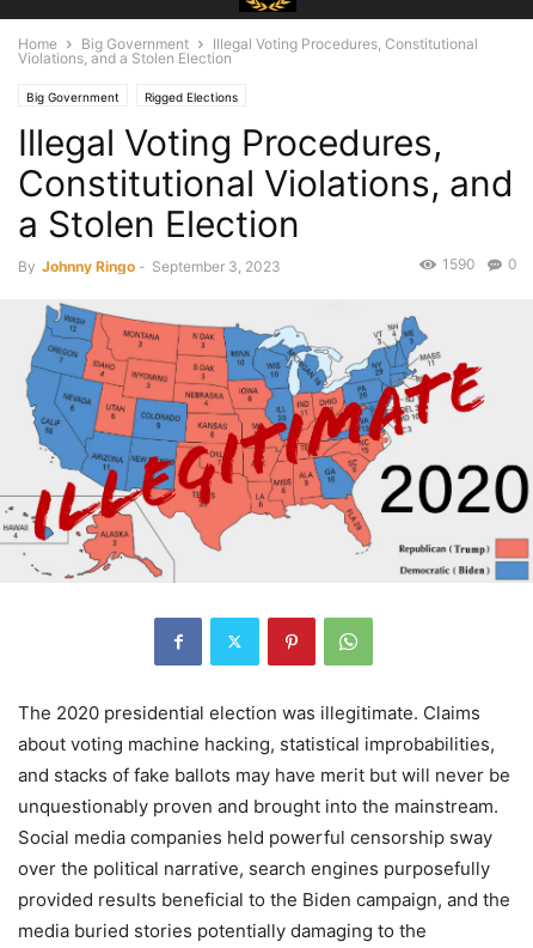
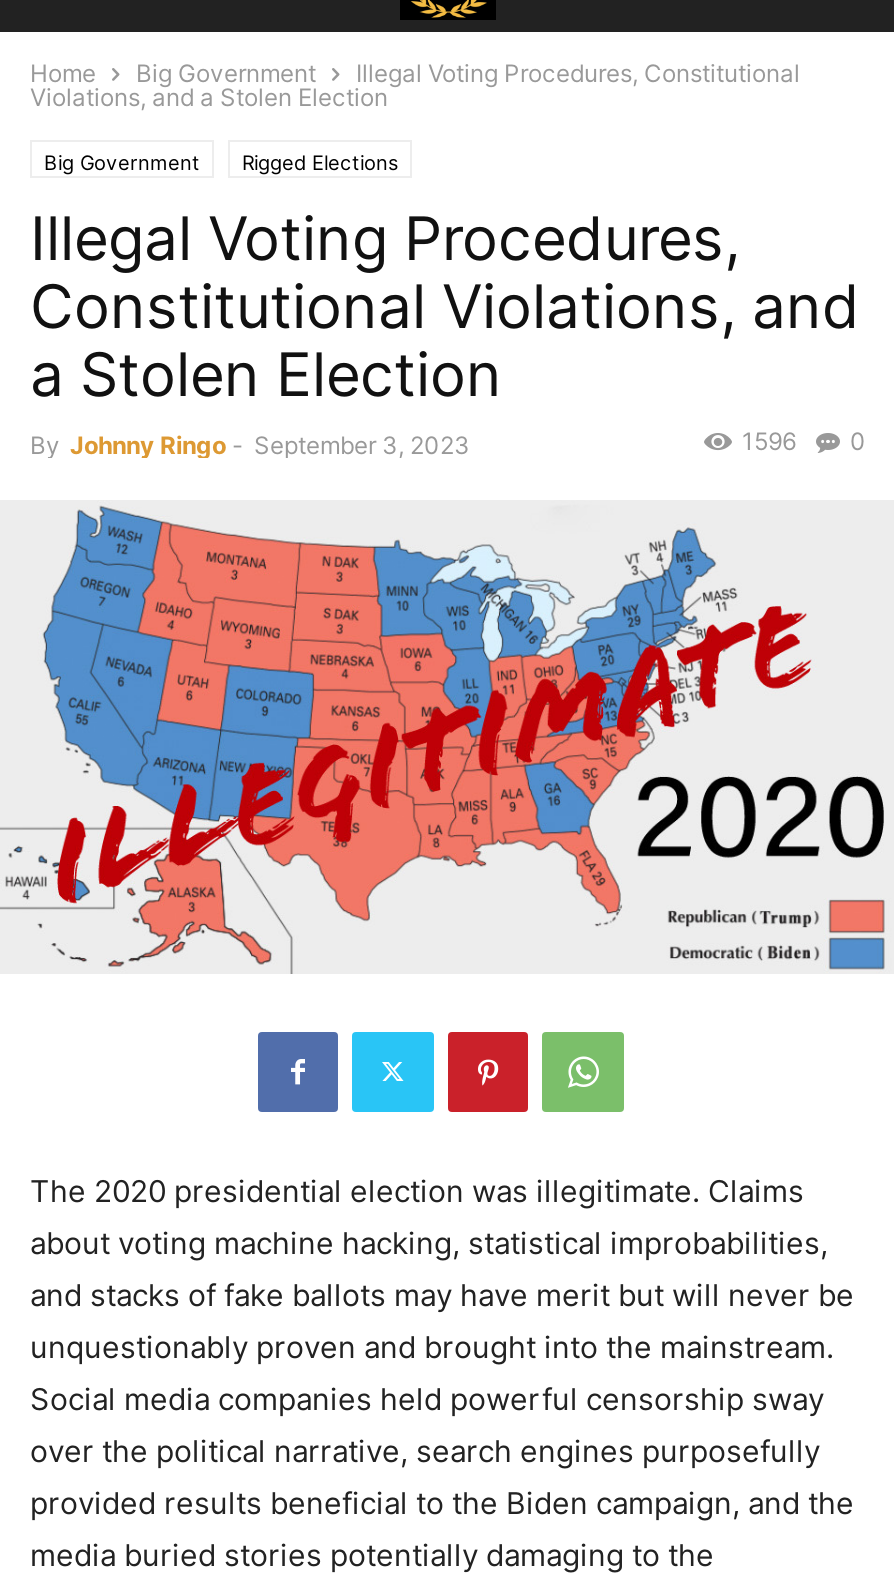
- 1590 0
+ 1596 0
